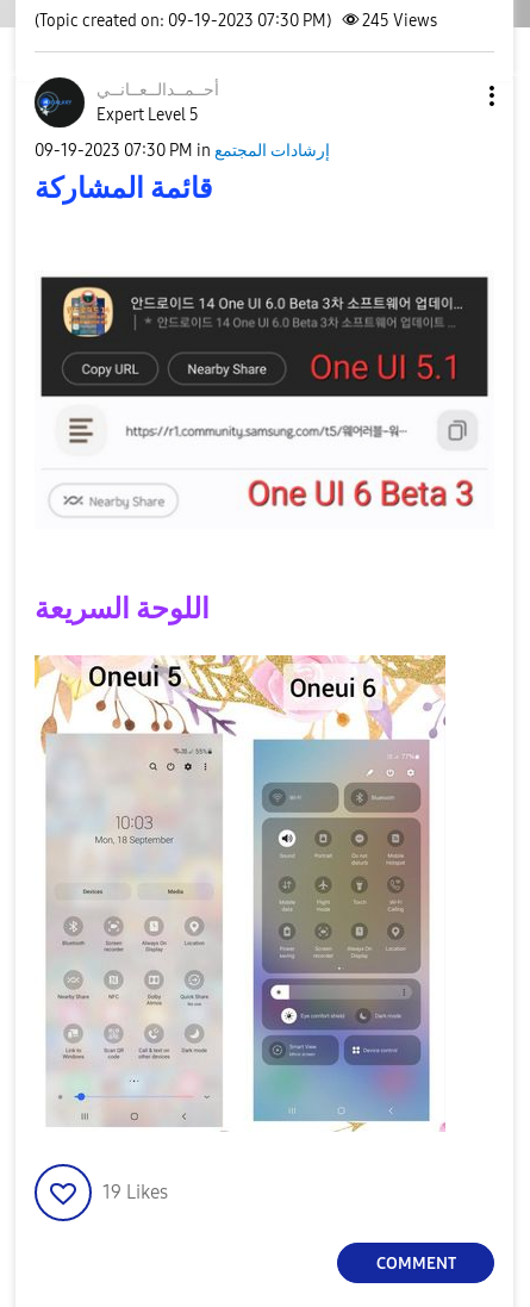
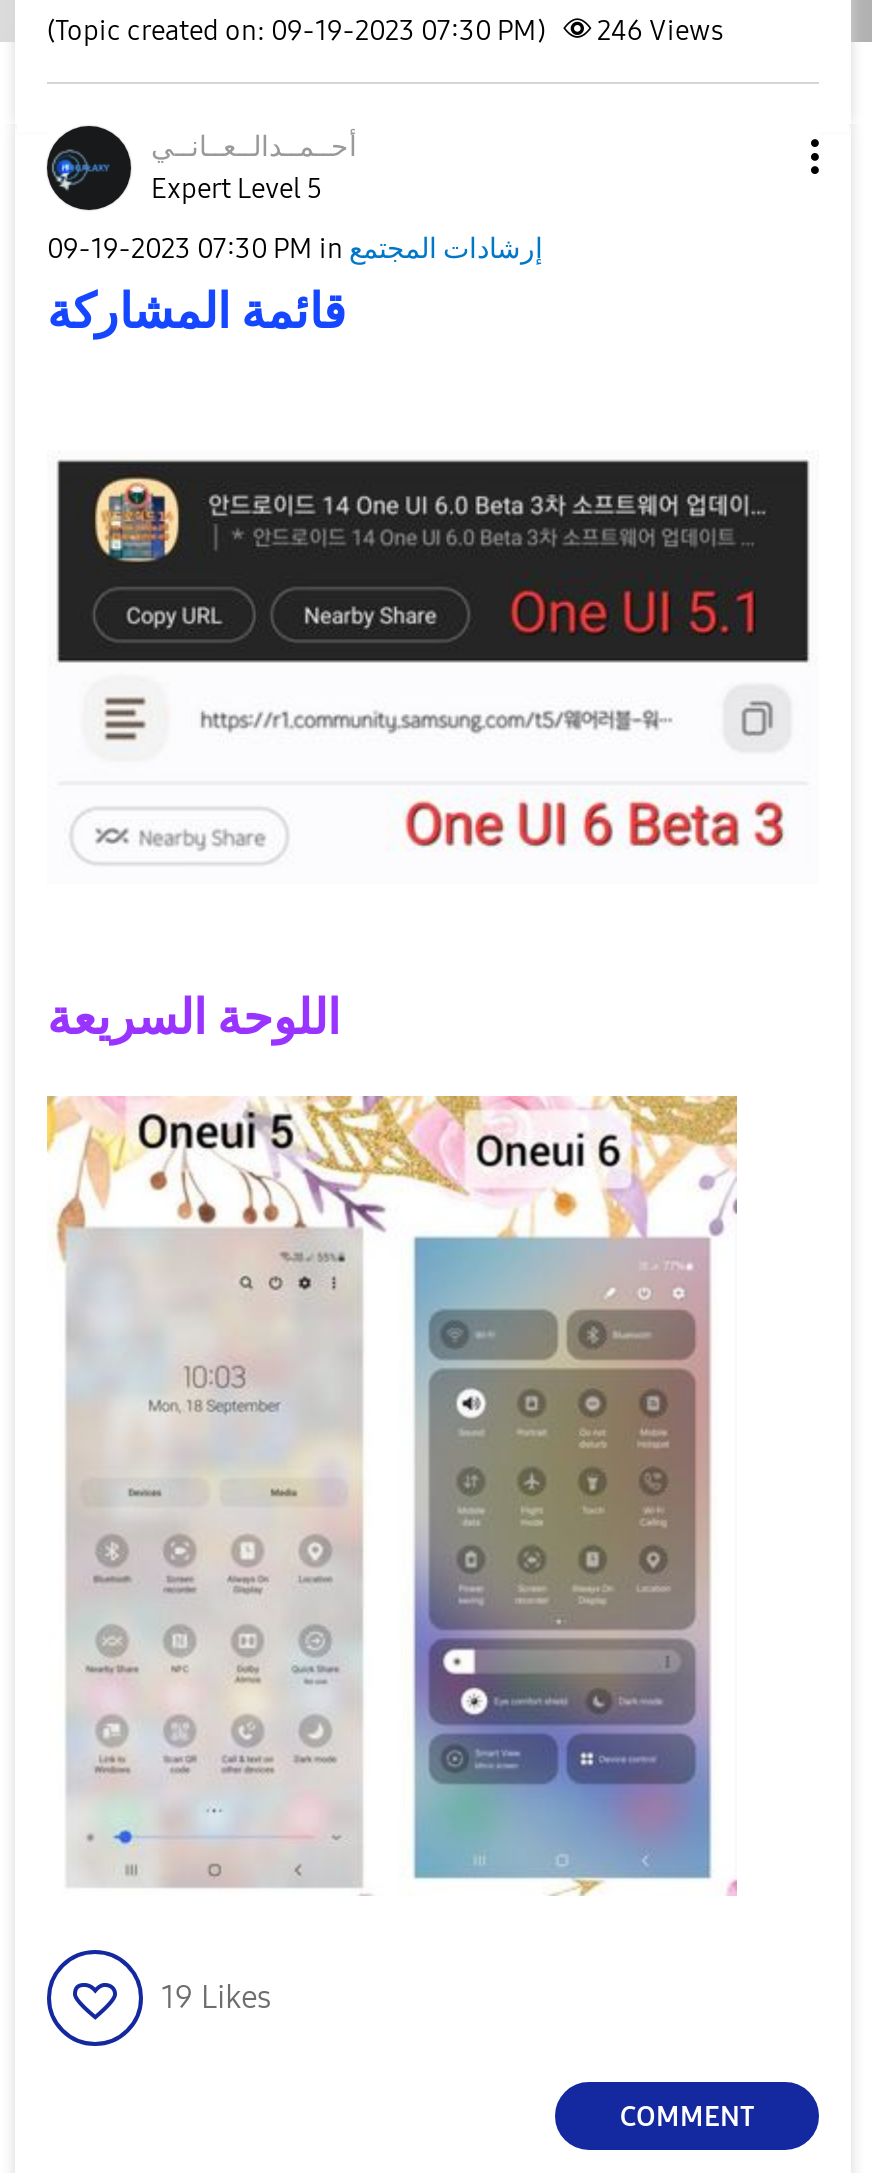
- (Topic created on: 09-19-2023 07:30 PM) 245 Views
+ (Topic created on: 09-19-2023 07:30 PM) 246 Views
